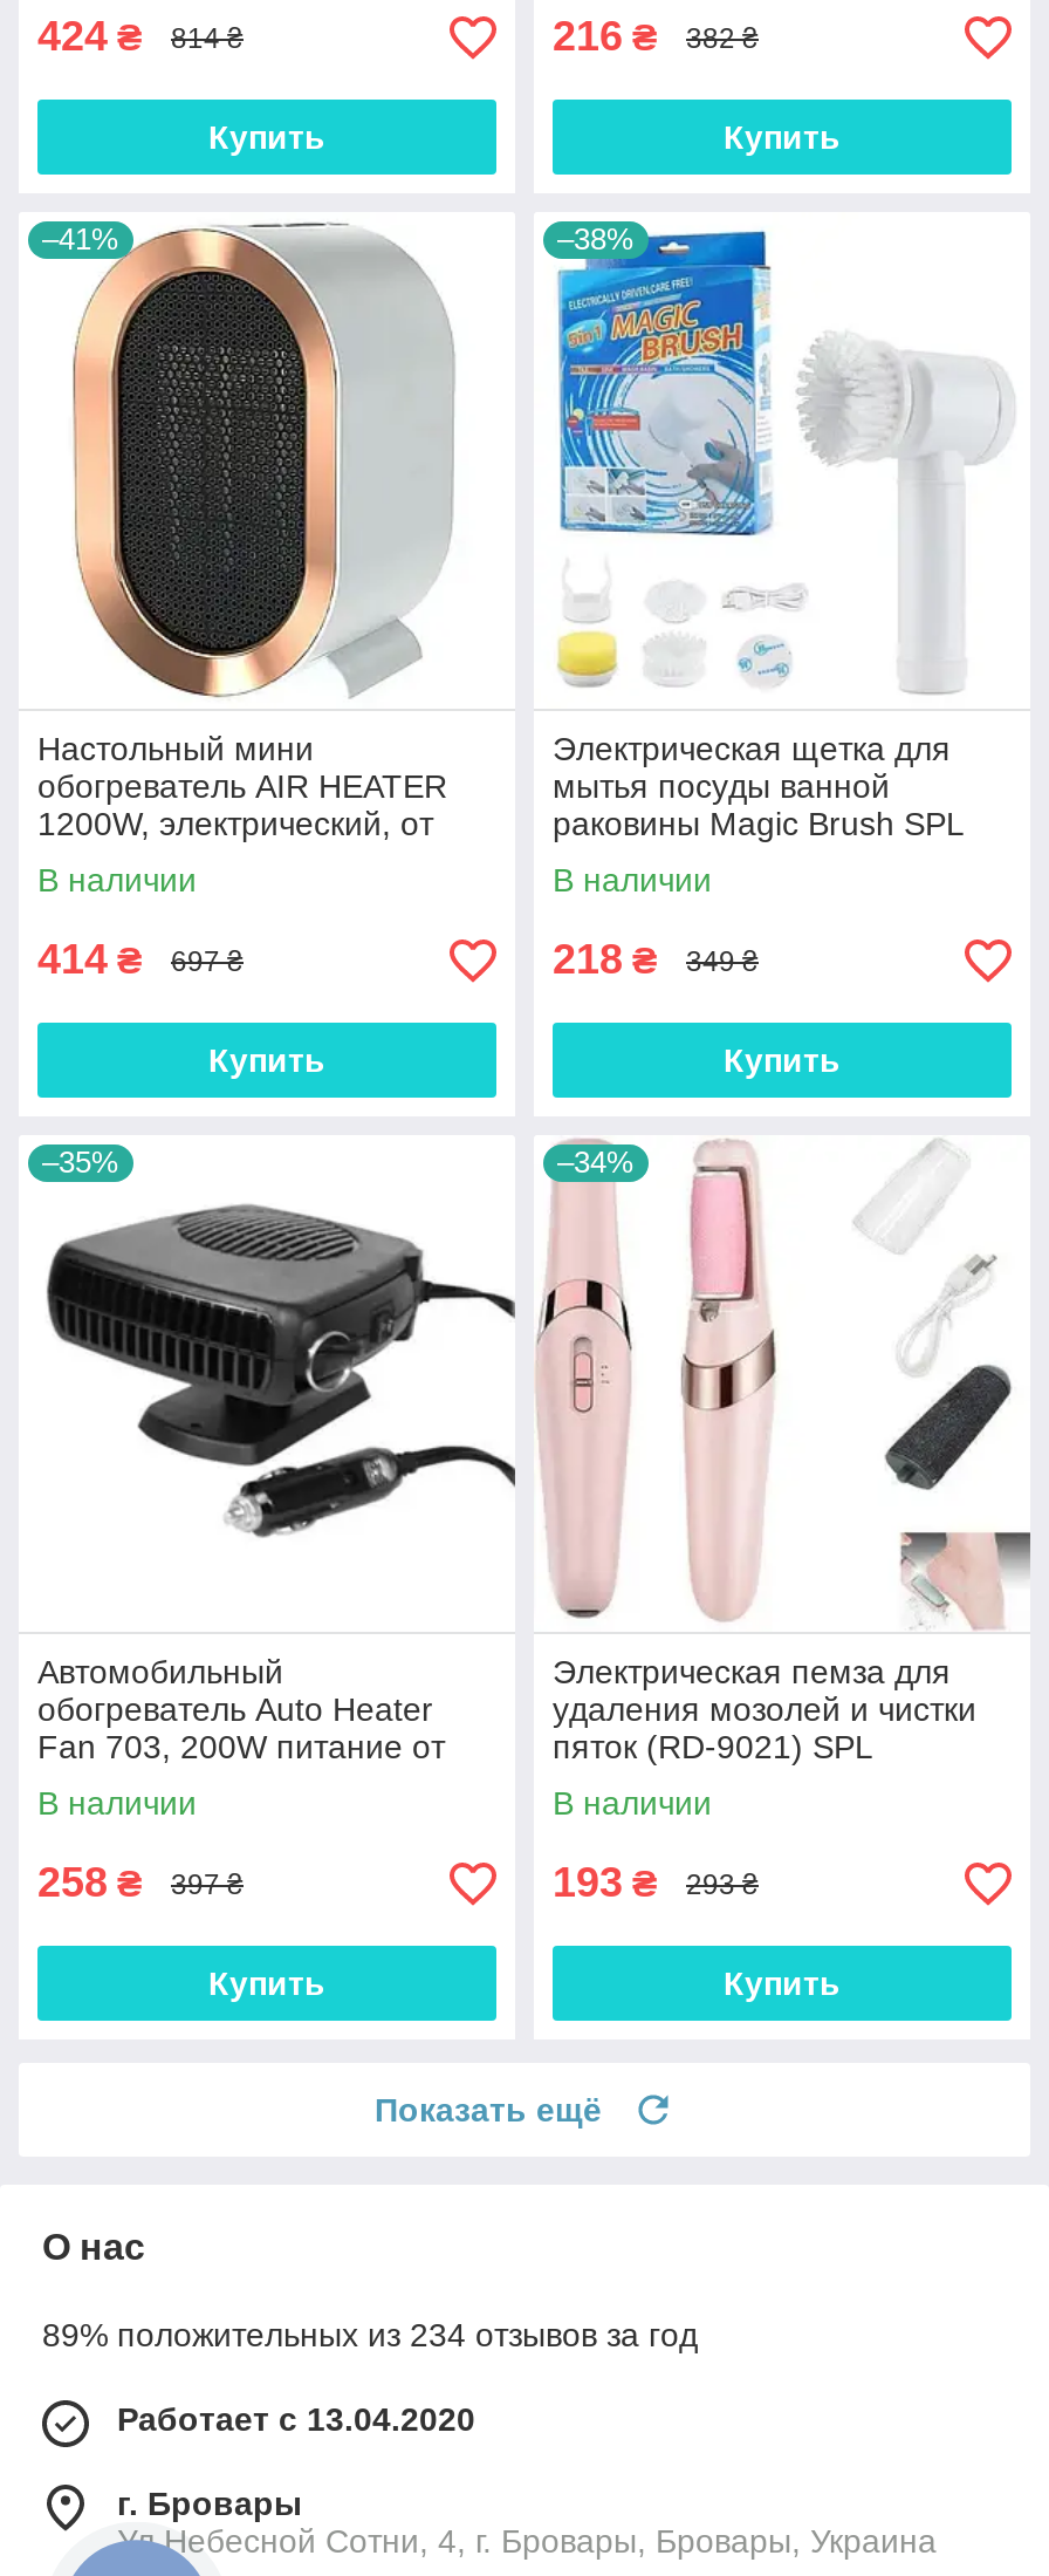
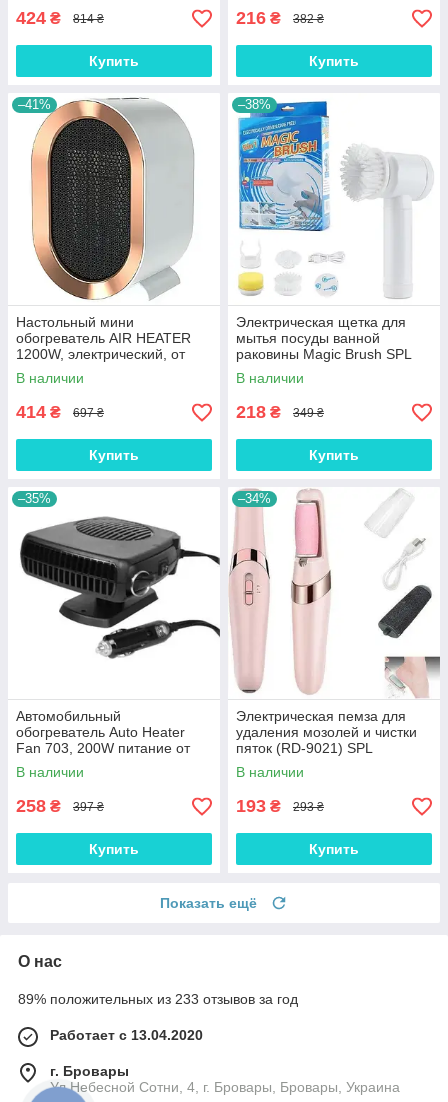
- 89% положительных из 234 отзывов за год
+ 89% положительных из 233 отзывов за год
